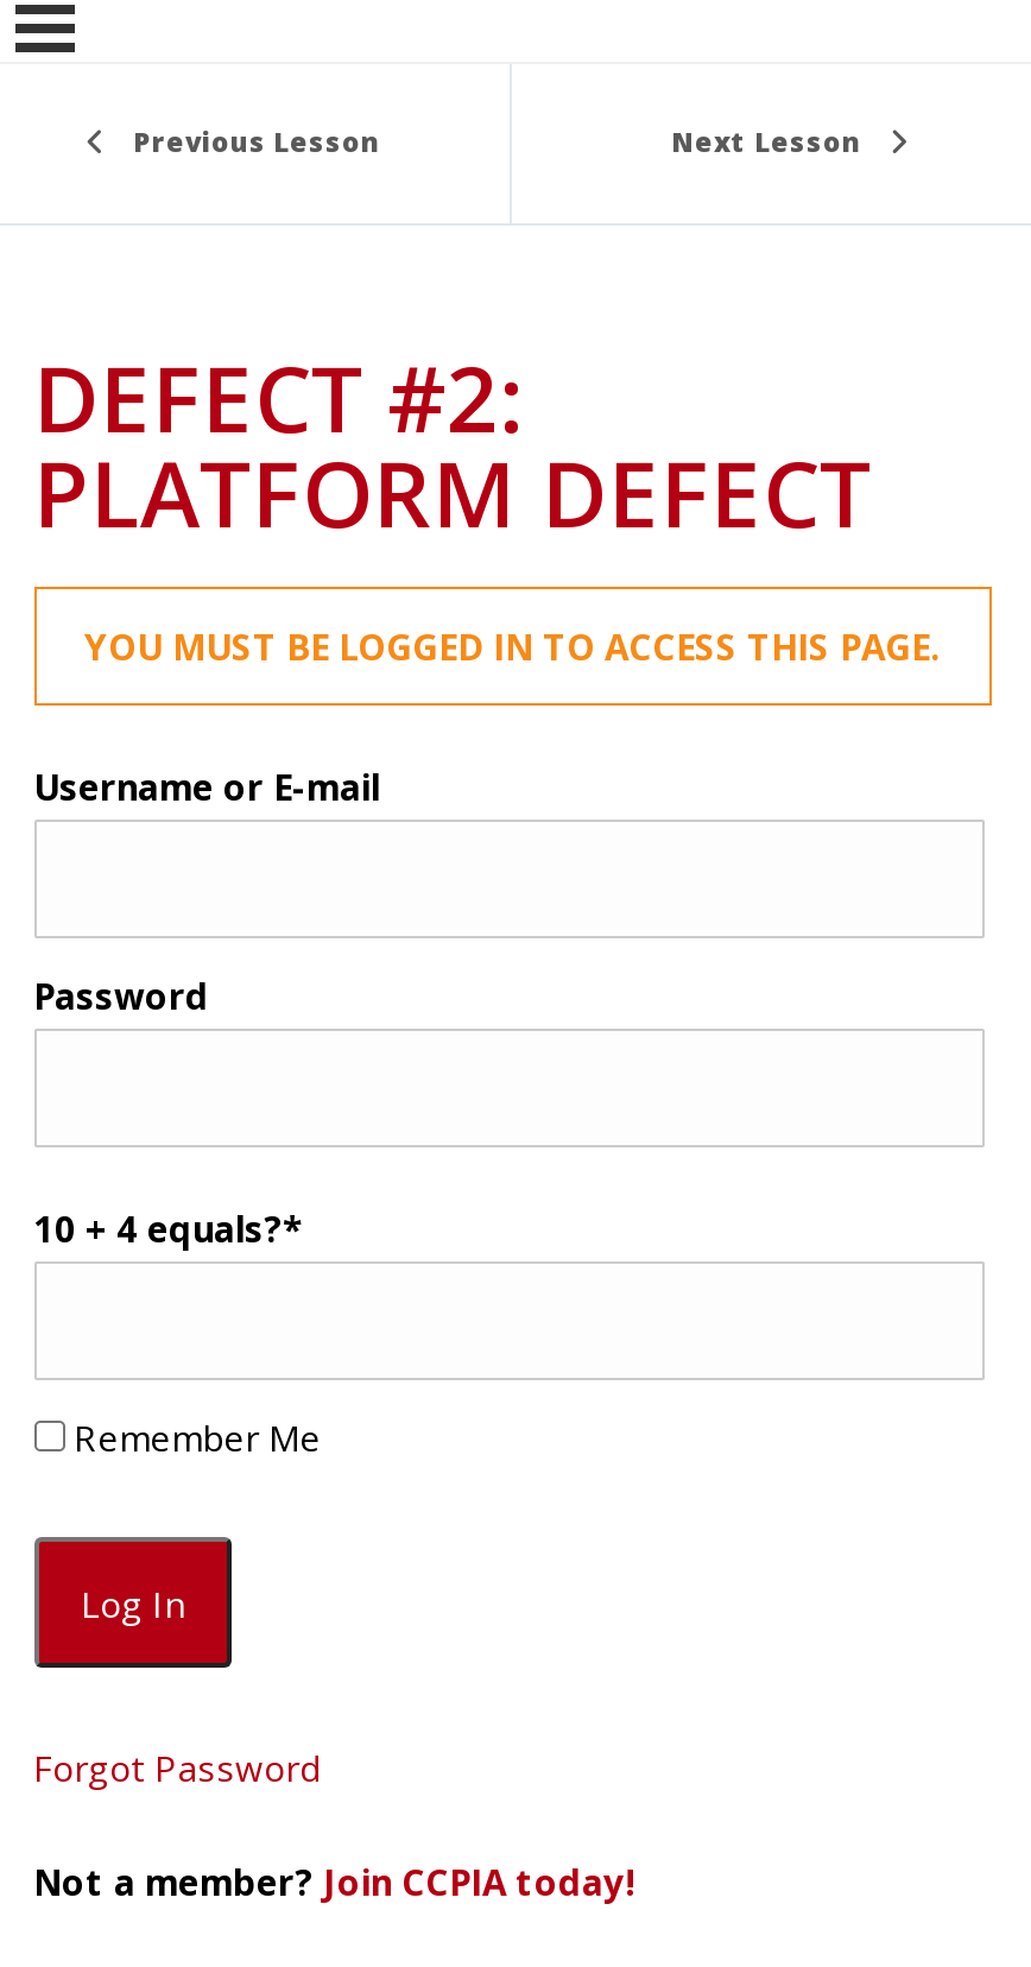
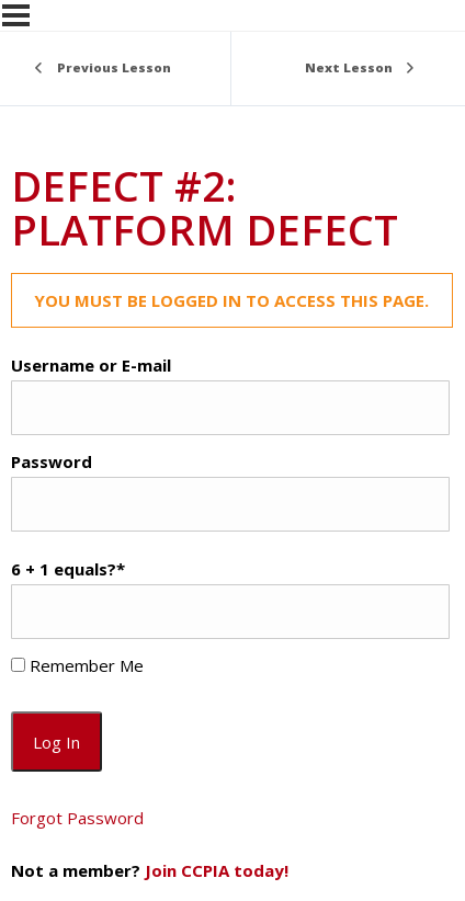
- 10 + 4 equals?*
+ 6 + 1 equals?*
